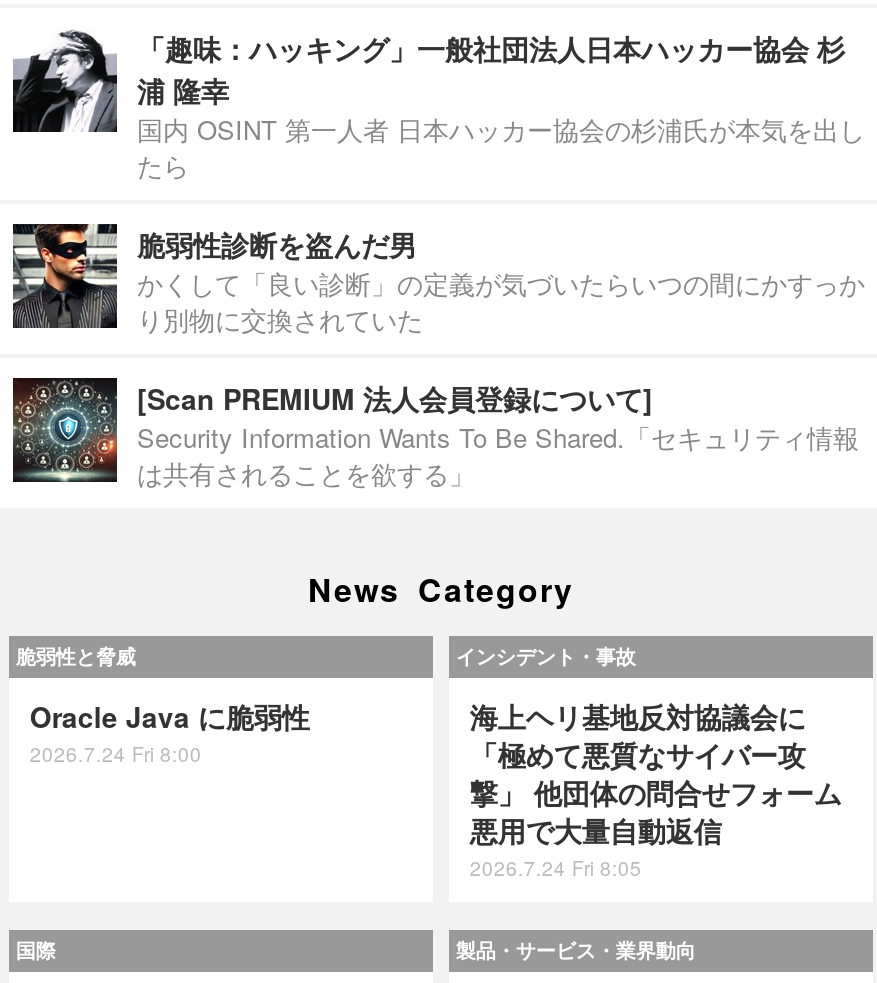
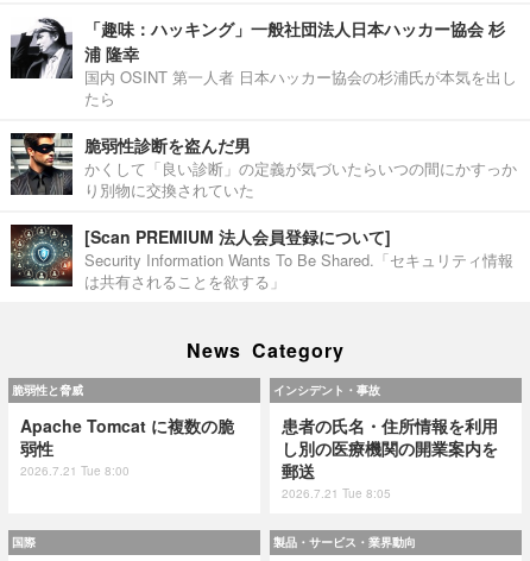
- Oracle Java に脆弱性
- 2026.7.24 Fri 8:00
+ Apache Tomcat に複数の脆
+ 弱性
+ 2026.7.21 Tue 8:00

- 海上ヘリ基地反対協議会に
- 「極めて悪質なサイバー攻
- 撃」 他団体の問合せフォーム
- 悪用で大量自動返信
- 2026.7.24 Fri 8:05
+ 患者の氏名・住所情報を利用
+ し別の医療機関の開業案内を
+ 郵送
+ 2026.7.21 Tue 8:05
